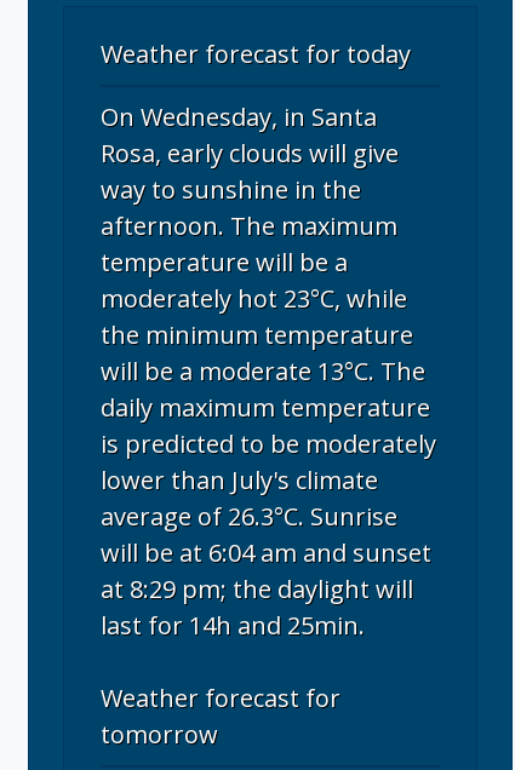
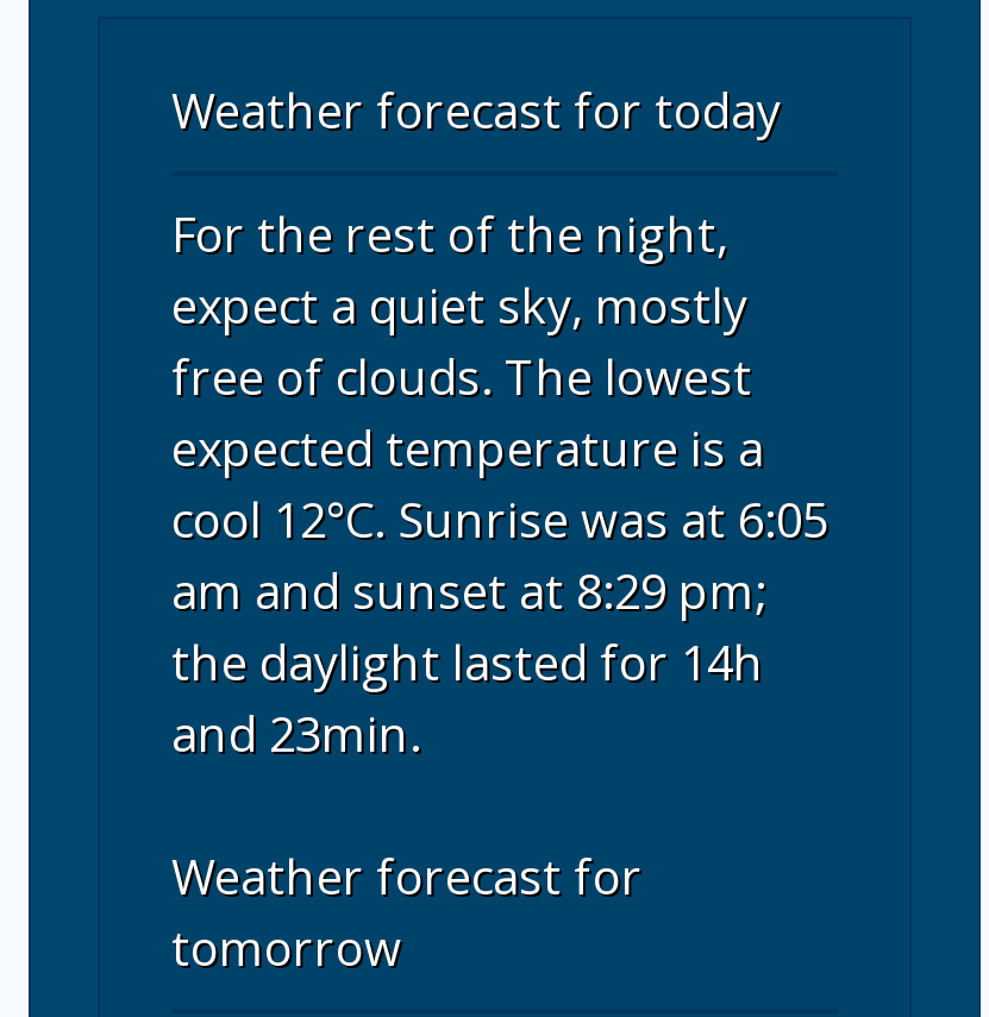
- On Wednesday, in Santa
- Rosa, early clouds will give
- way to sunshine in the
- afternoon. The maximum
- temperature will be a
- moderately hot 23°C, while
- the minimum temperature
- will be a moderate 13°C. The
- daily maximum temperature
- is predicted to be moderately
- lower than July's climate
- average of 26.3°C. Sunrise
- will be at 6:04 am and sunset
- at 8:29 pm; the daylight will
- last for 14h and 25min.
+ For the rest of the night,
+ expect a quiet sky, mostly
+ free of clouds. The lowest
+ expected temperature is a
+ cool 12°C. Sunrise was at 6:05
+ am and sunset at 8:29 pm;
+ the daylight lasted for 14h
+ and 23min.
